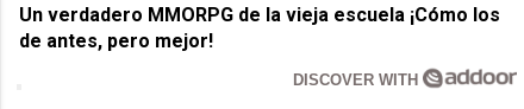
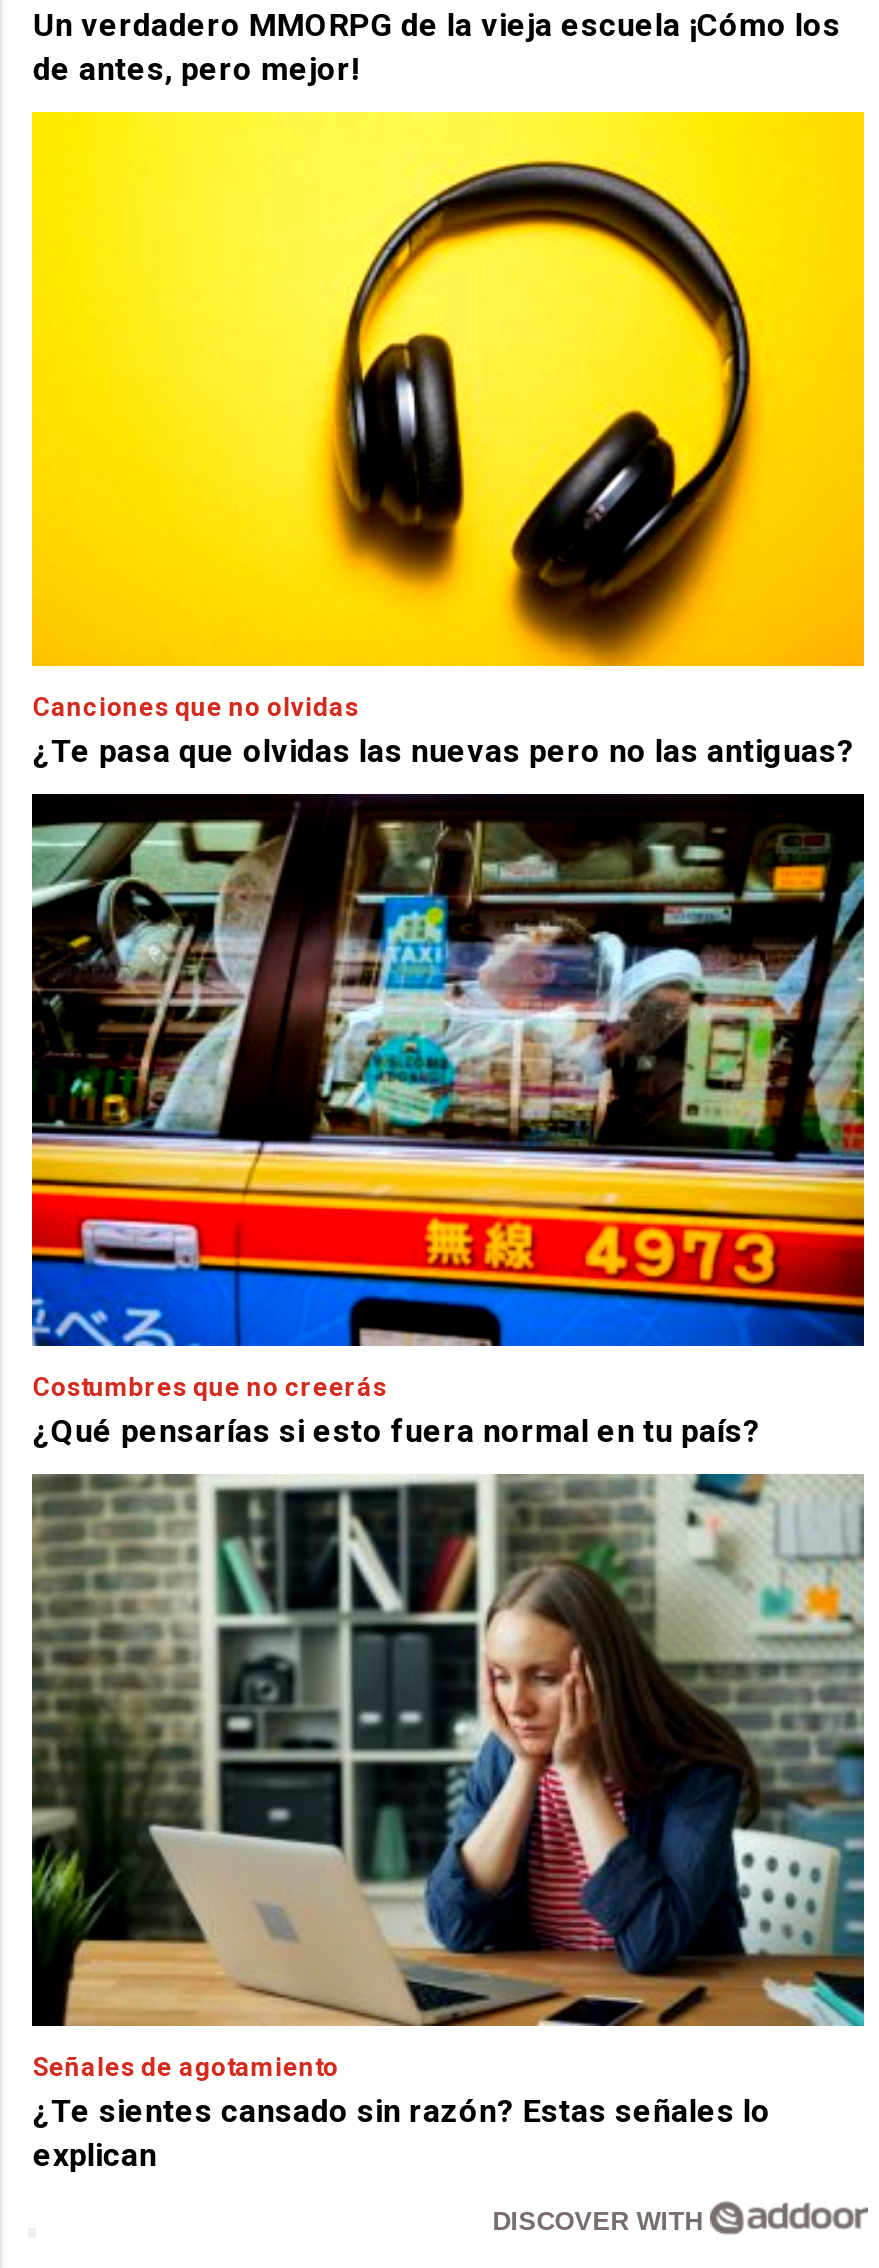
+ [image]
+ Canciones que no olvidas
+ ¿Te pasa que olvidas las nuevas pero no las antiguas?

+ [image]
+ Costumbres que no creerás
+ ¿Qué pensarías si esto fuera normal en tu país?

+ [image]
+ Señales de agotamiento
+ ¿Te sientes cansado sin razón? Estas señales lo
+ explican
